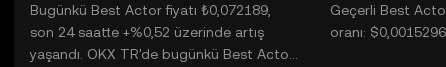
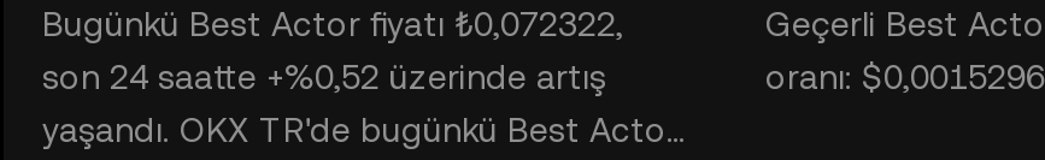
- Bugünkü Best Actor fiyatı ₺0,072189,
+ Bugünkü Best Actor fiyatı ₺0,072322,
